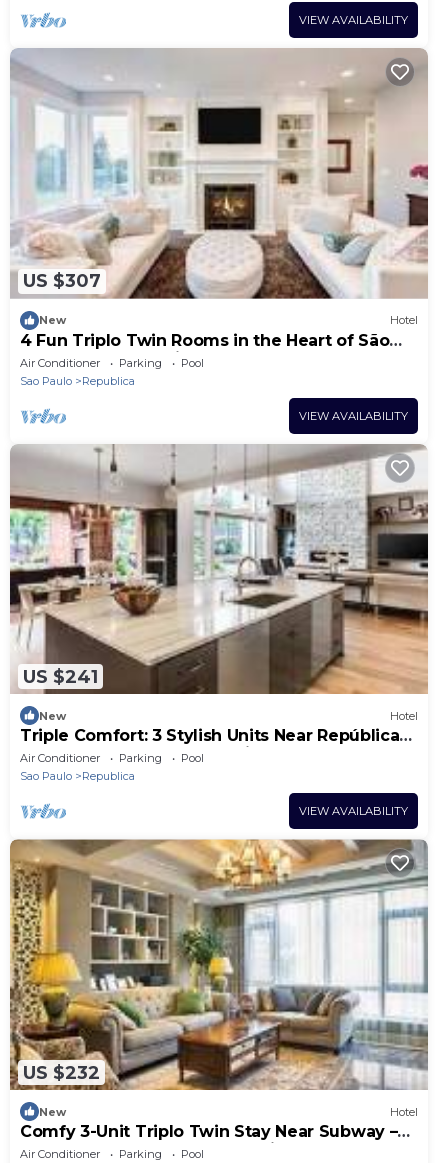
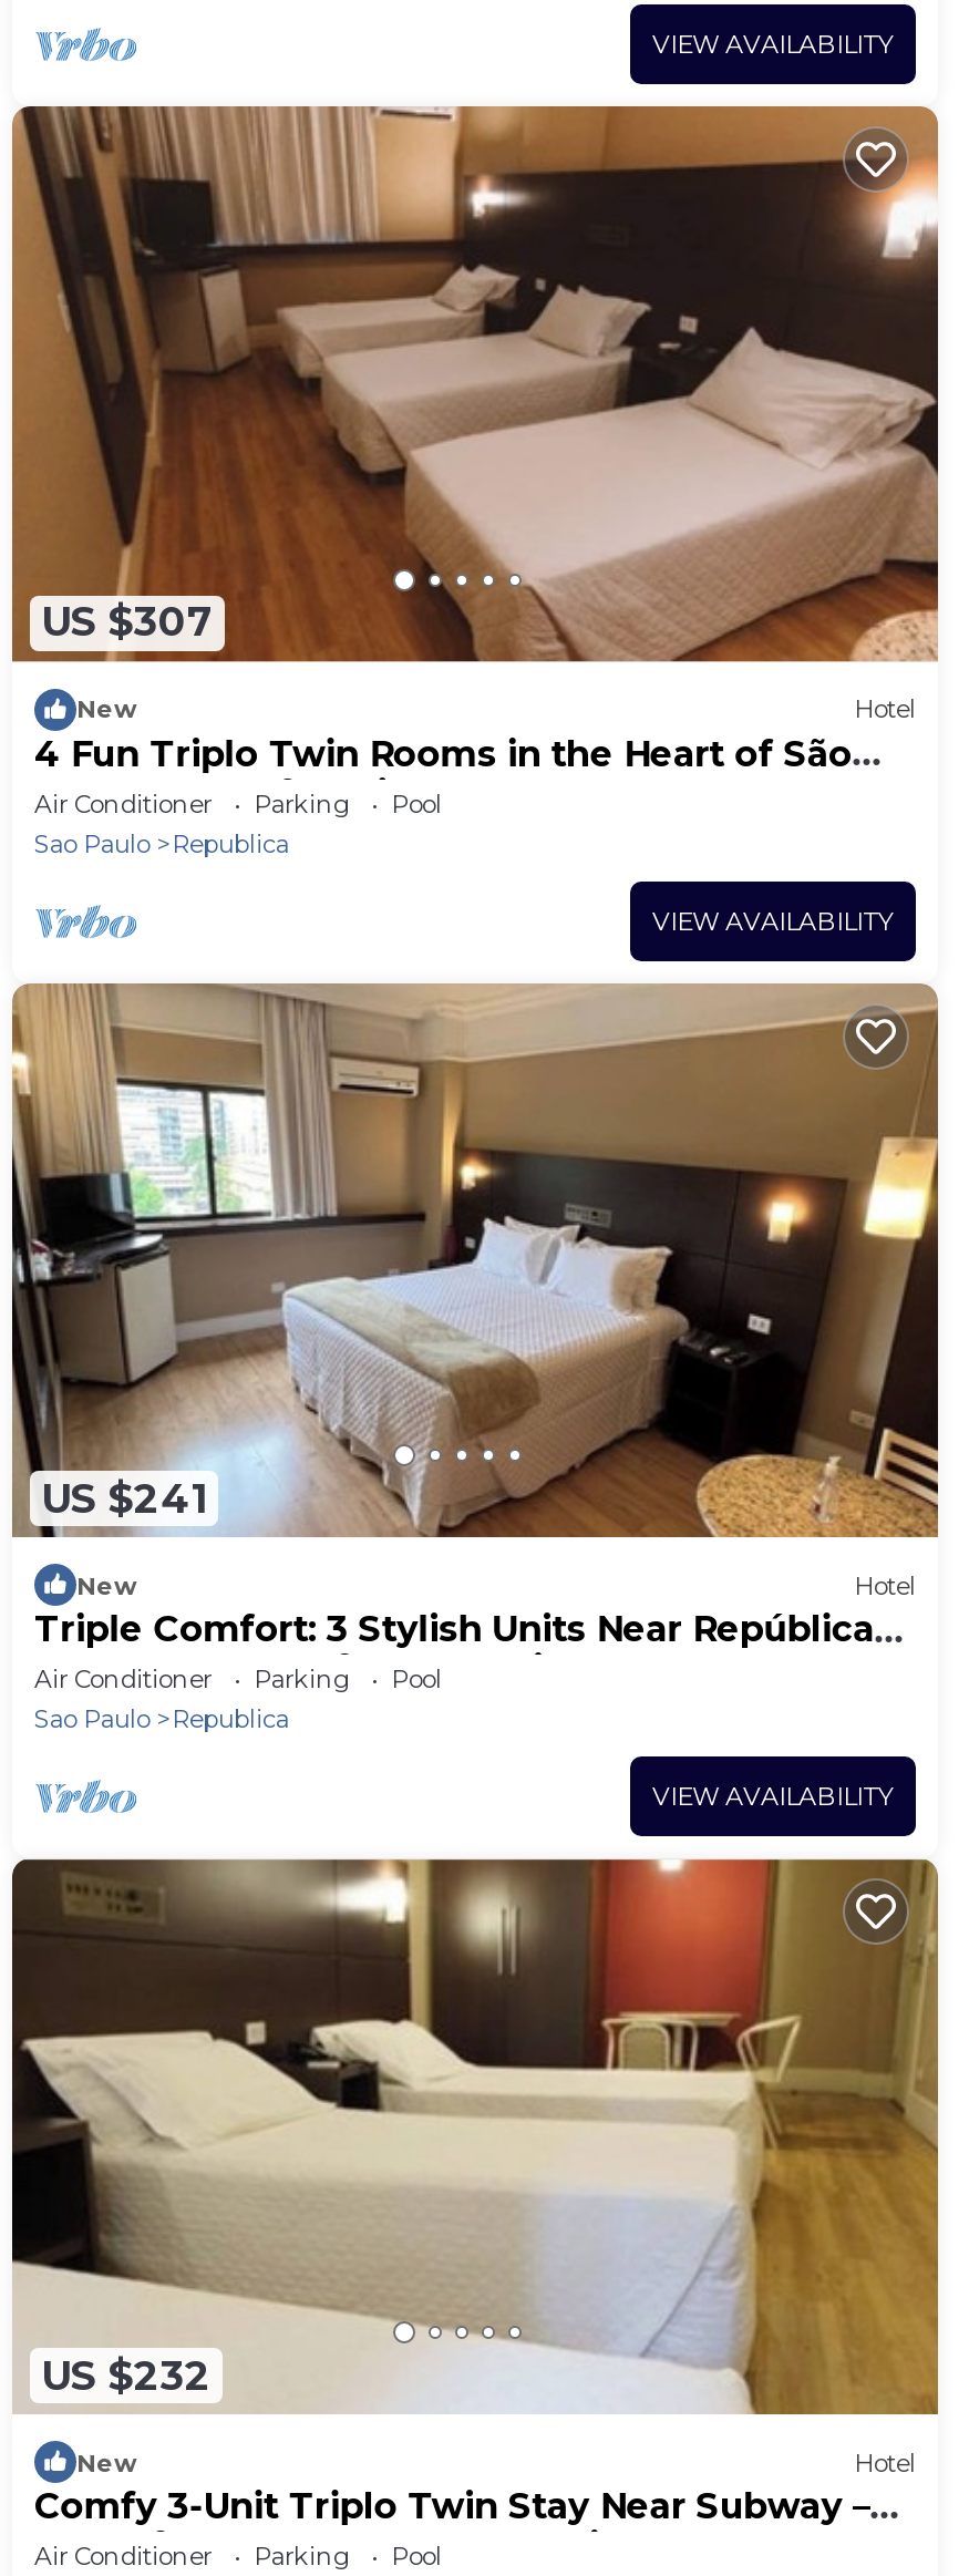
- [image]
+ [image]

- [image]
+ [image]

- [image]
+ [image]
